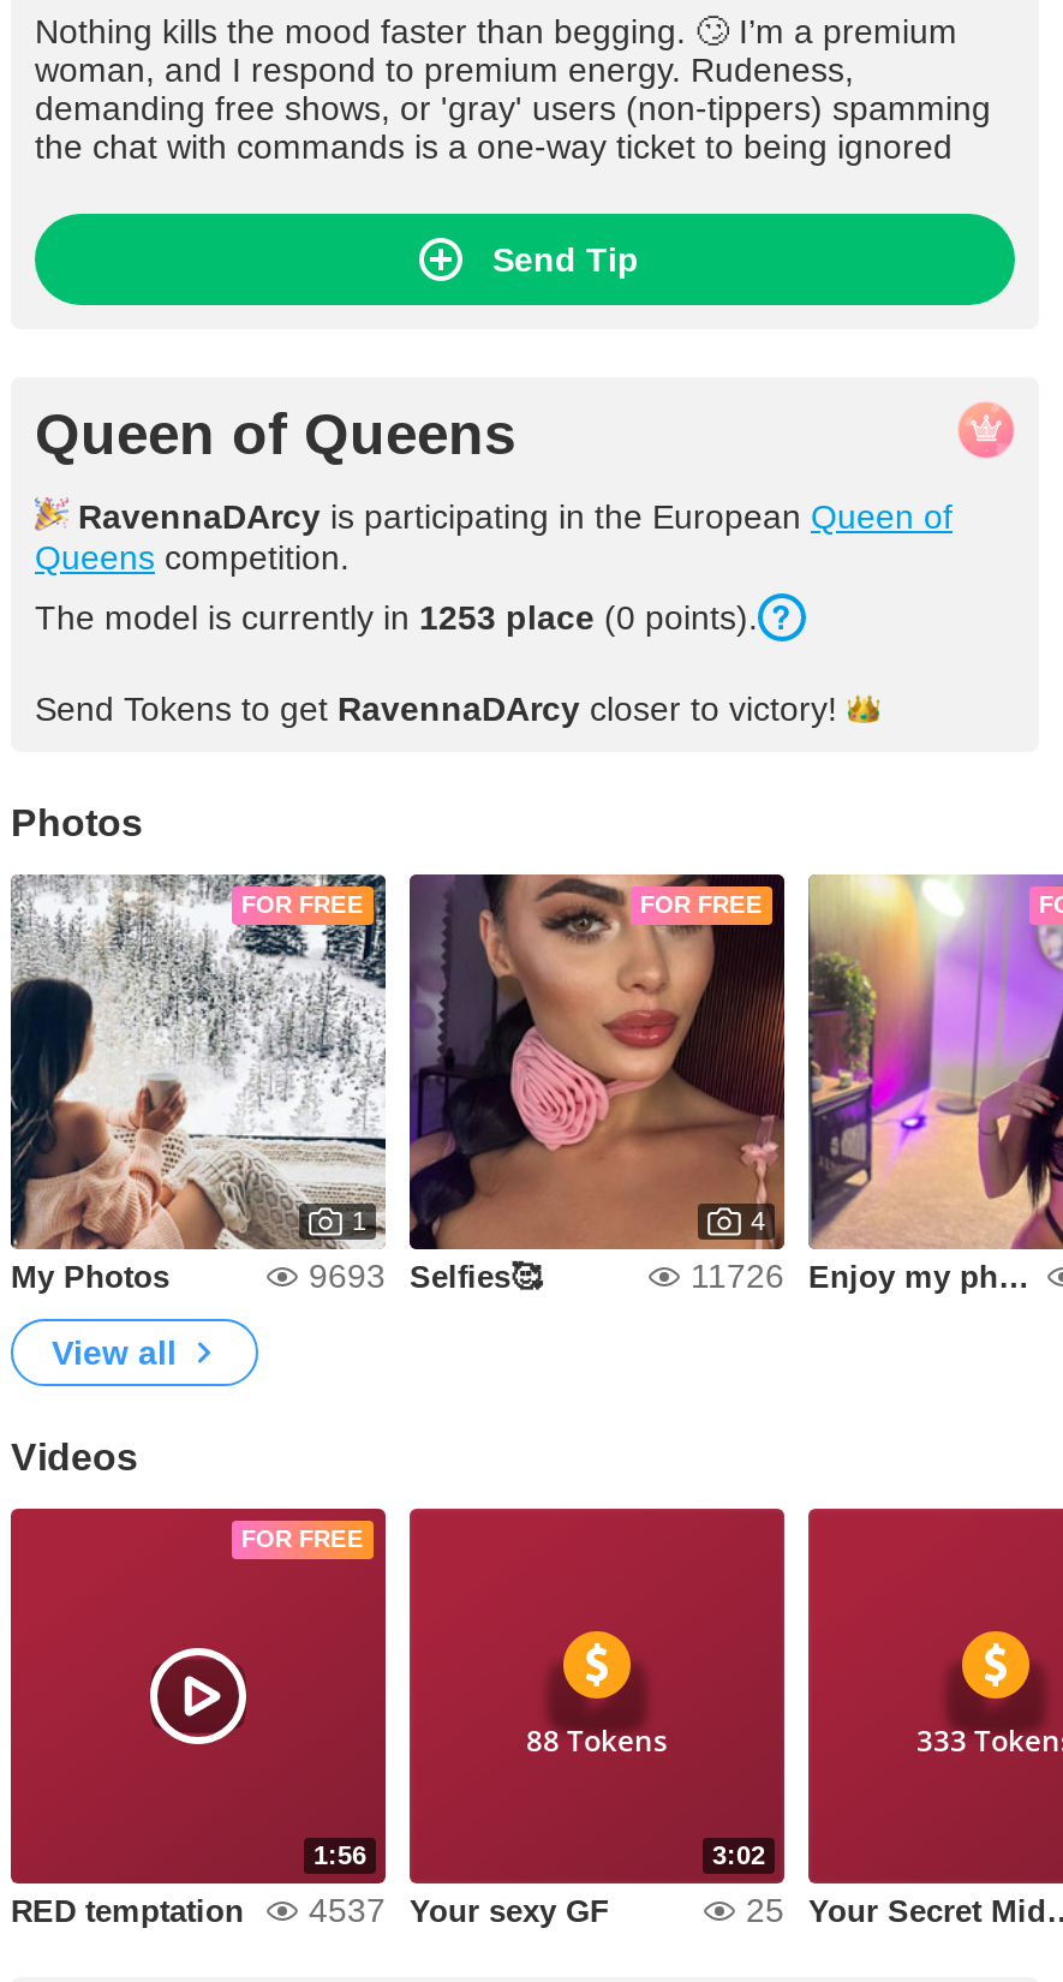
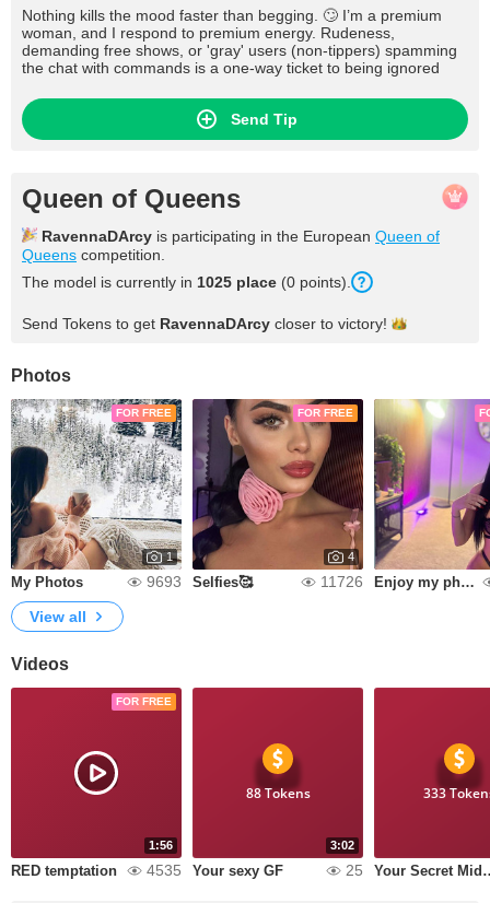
- The model is currently in 1253 place (0 points).
+ The model is currently in 1025 place (0 points).

- RED temptation 4537 Your sexy GF
+ RED temptation 4535 Your sexy GF
